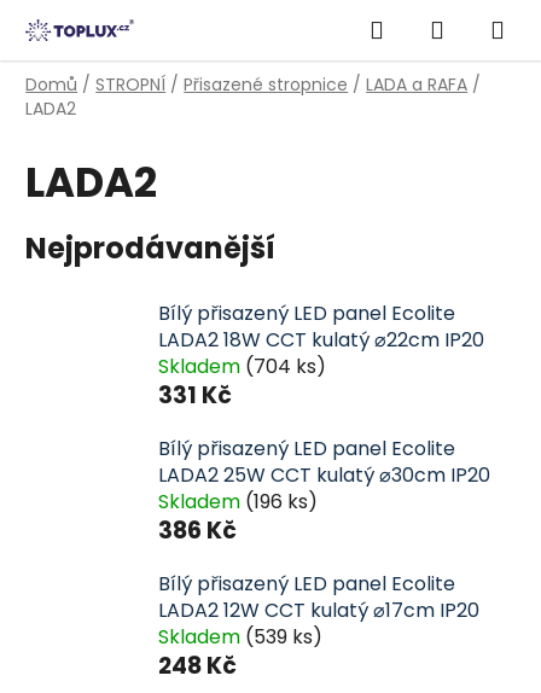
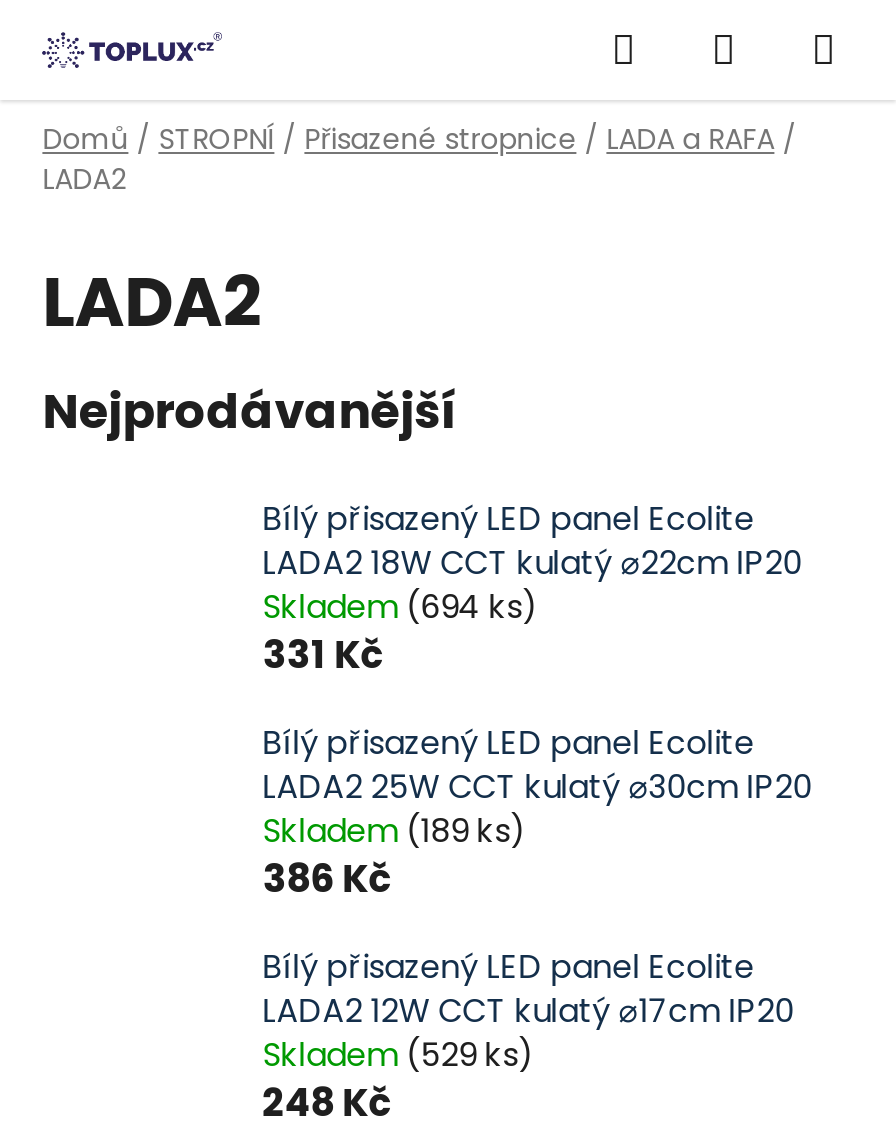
- Skladem (704 ks)
+ Skladem (694 ks)

- Skladem (196 ks)
+ Skladem (189 ks)

- Skladem (539 ks)
+ Skladem (529 ks)
